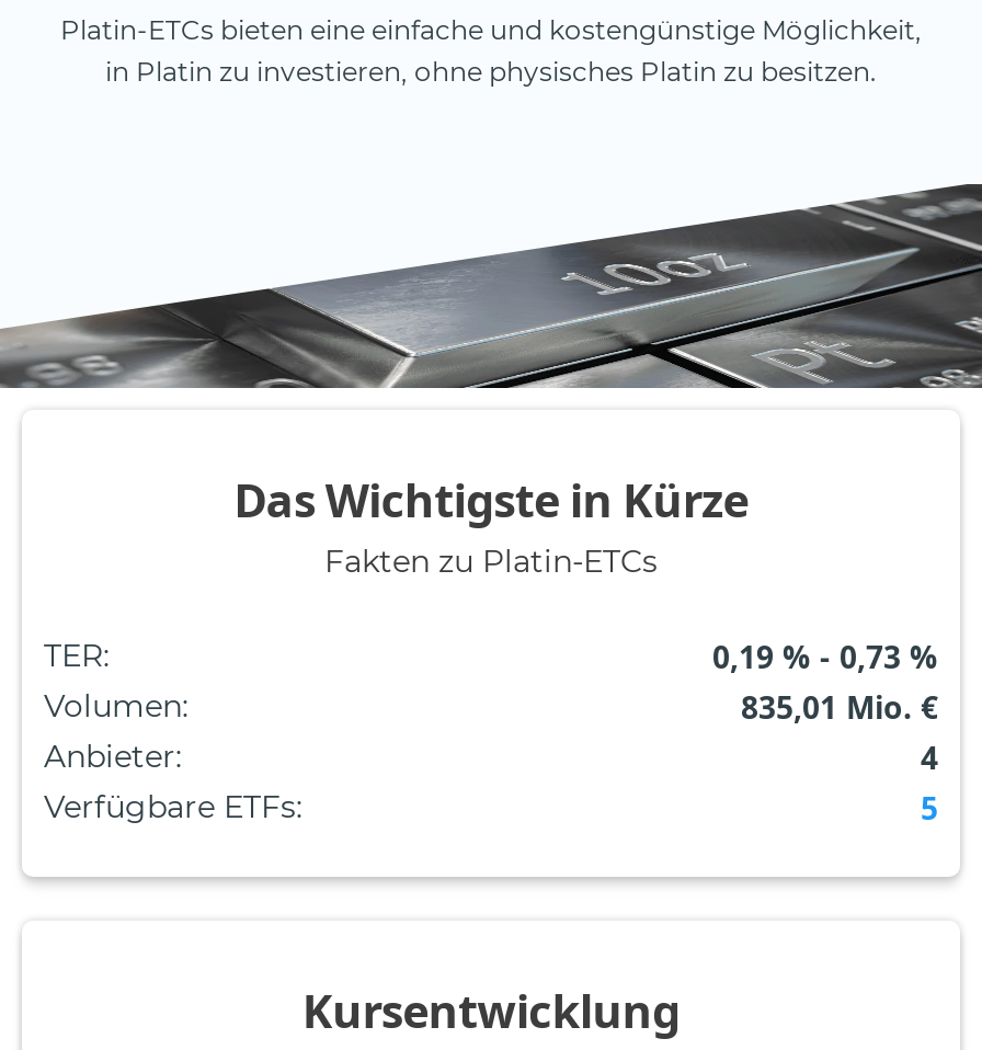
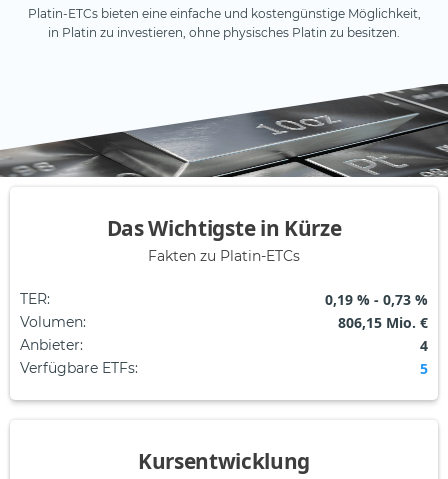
- 835,01 Mio. €
+ 806,15 Mio. €
